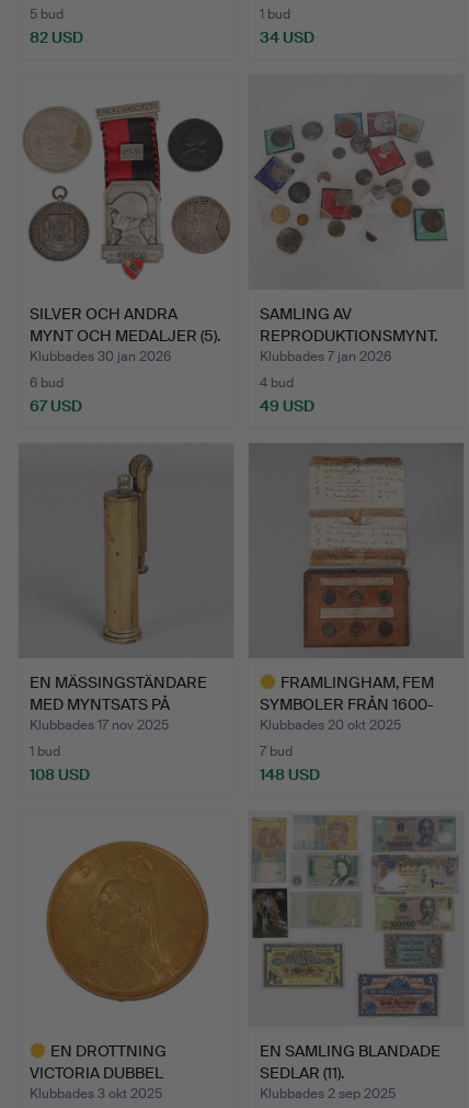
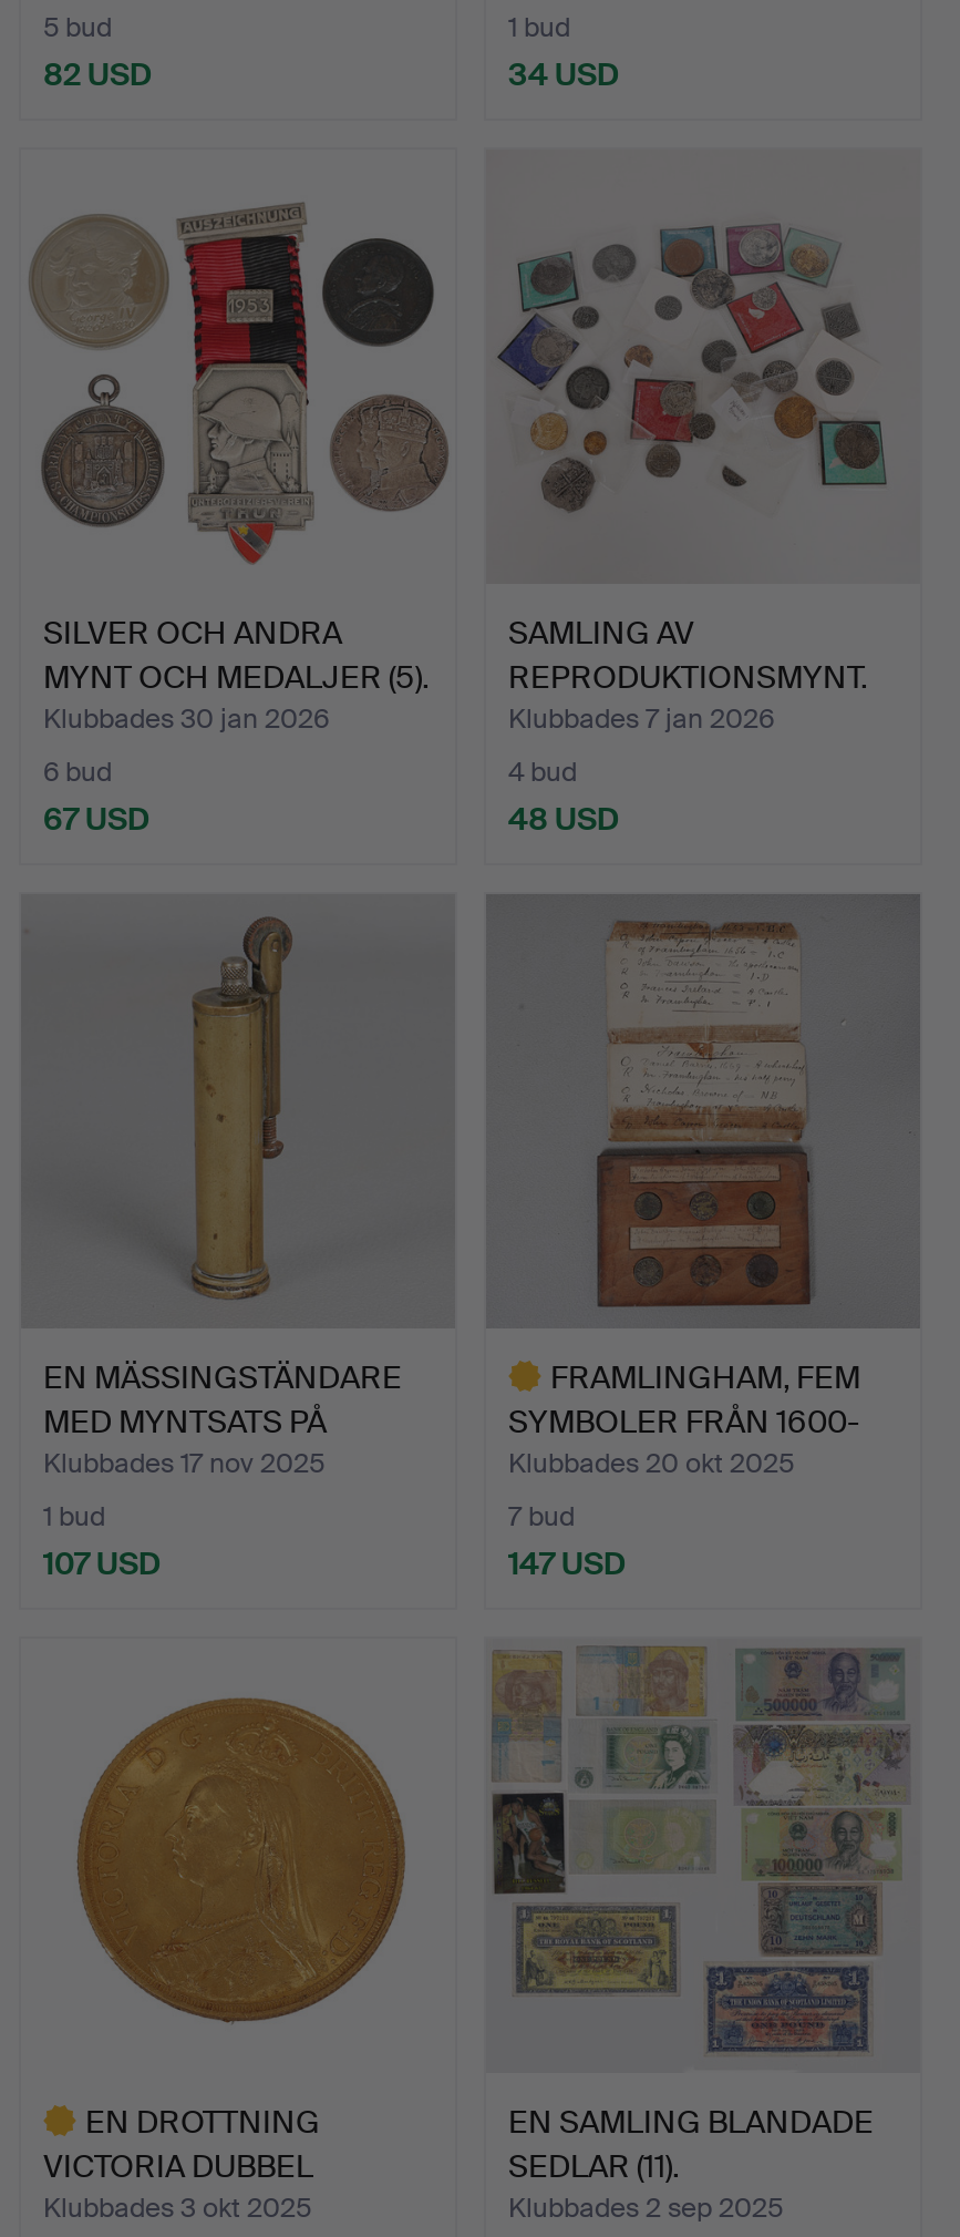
- 49 USD
+ 48 USD

- 108 USD
+ 107 USD

- 148 USD
+ 147 USD
